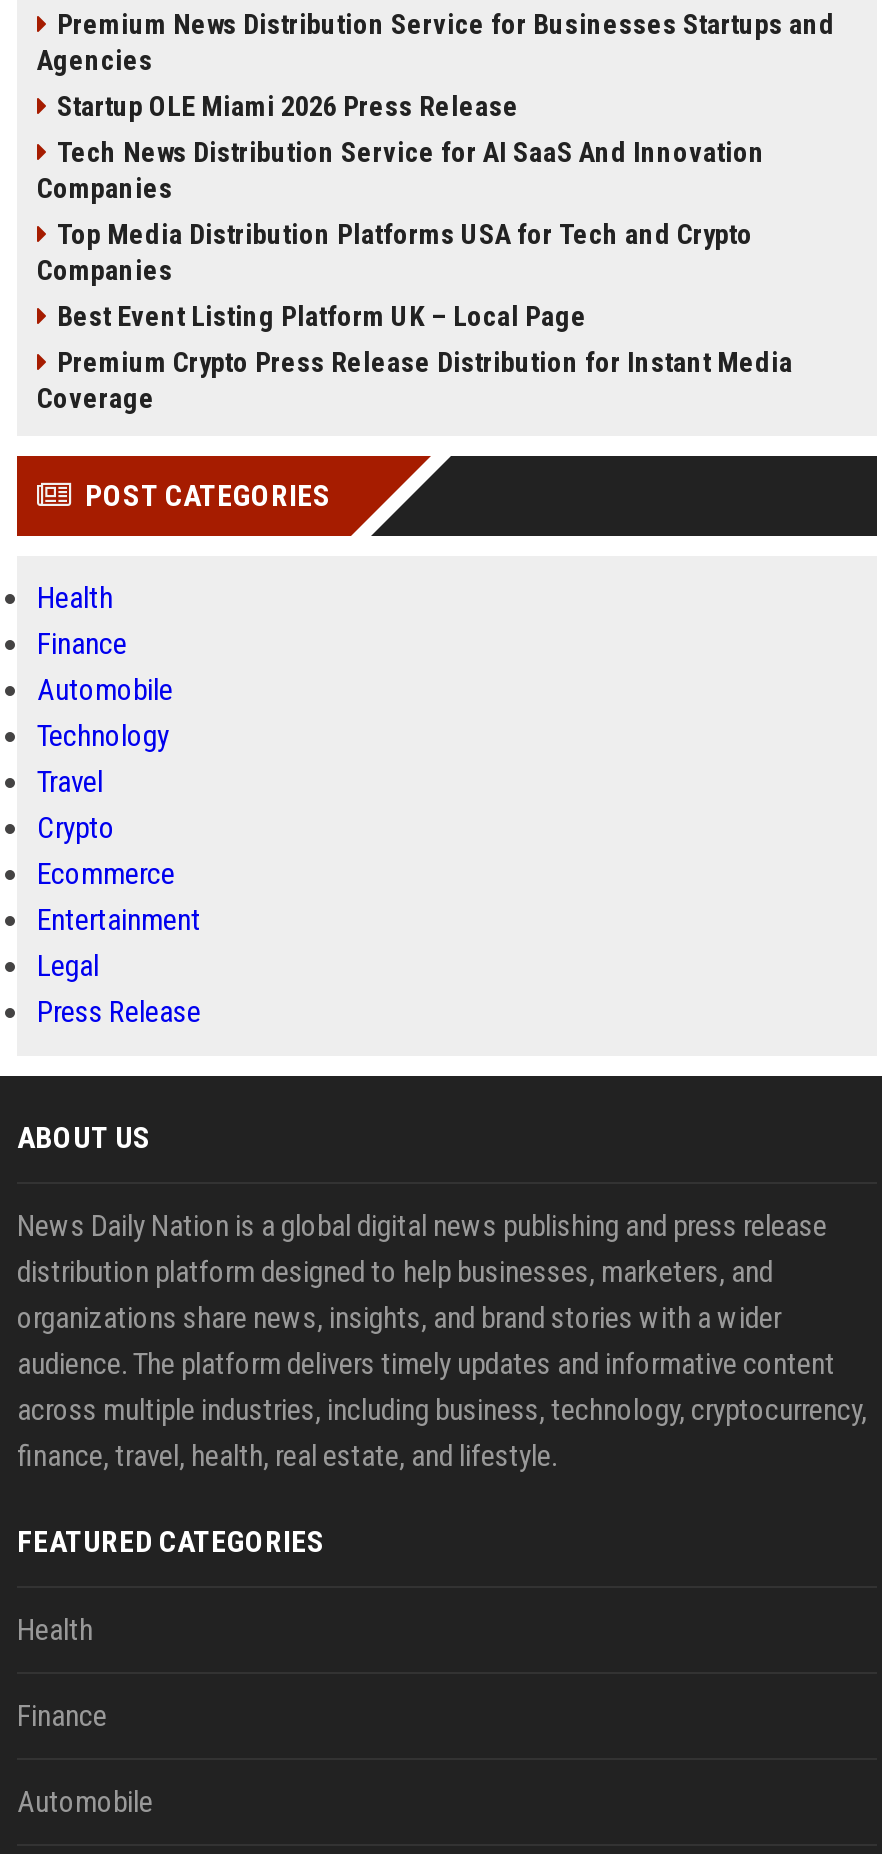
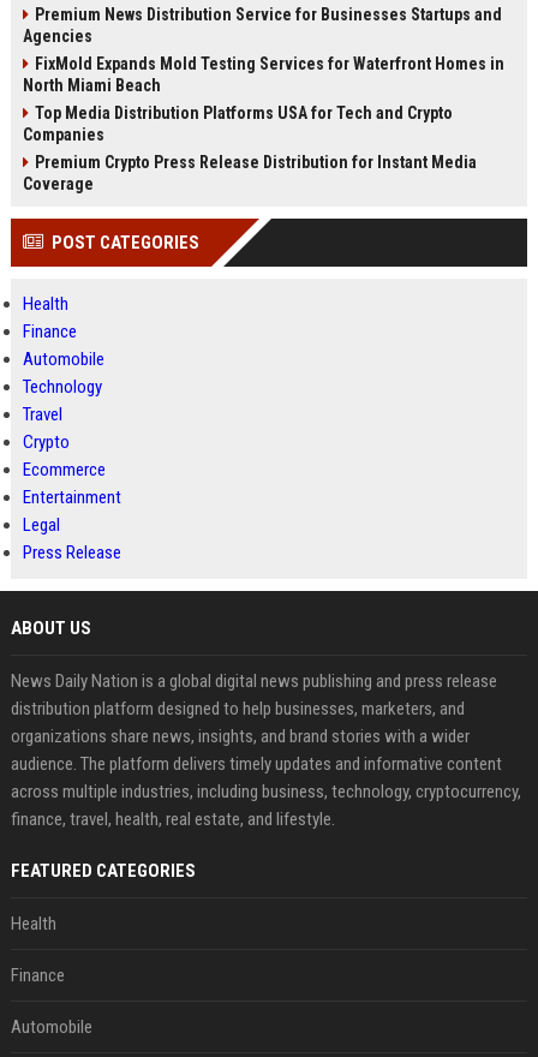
- Startup OLE Miami 2026 Press Release
- Tech News Distribution Service for AI SaaS And Innovation
- Companies
+ FixMold Expands Mold Testing Services for Waterfront Homes in
+ North Miami Beach

- Best Event Listing Platform UK – Local Page
